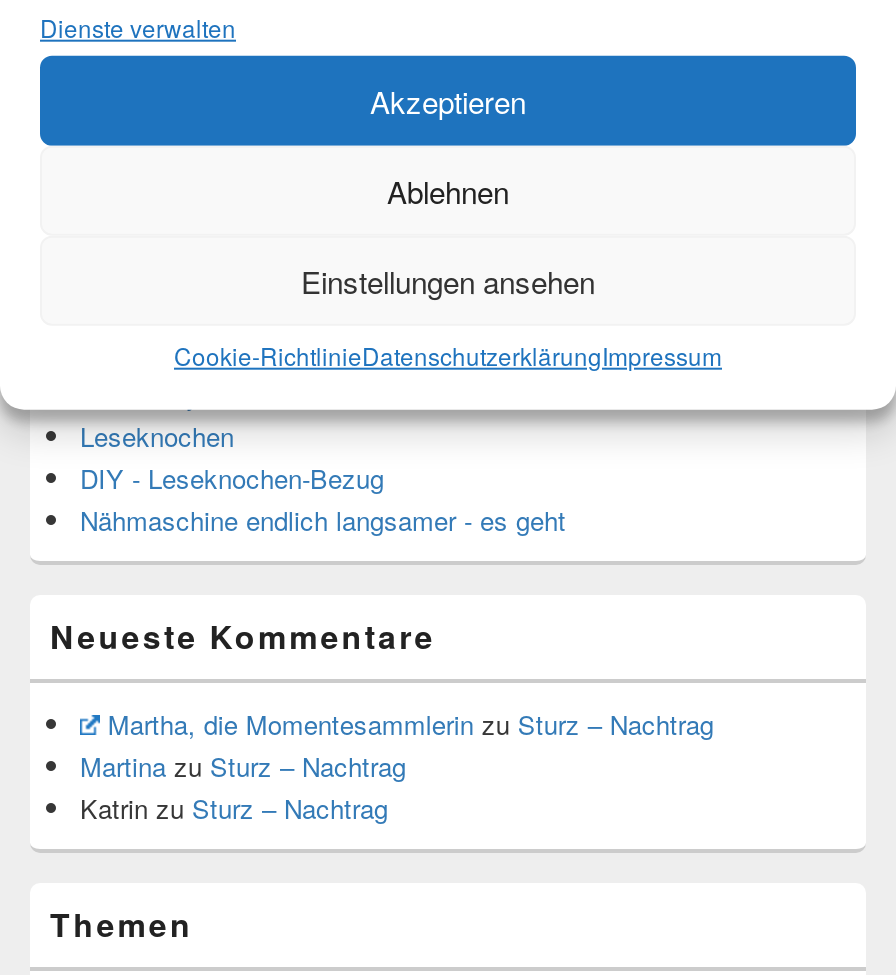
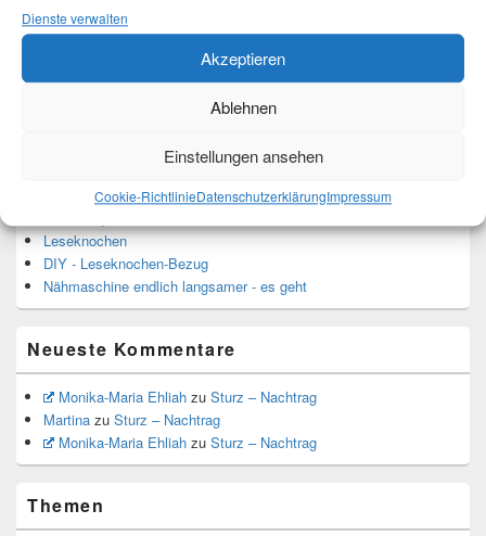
- Martha, die Momentesammlerin zu Sturz – Nachtrag
+ Monika-Maria Ehliah zu Sturz – Nachtrag

- Katrin zu Sturz – Nachtrag
+ Monika-Maria Ehliah zu Sturz – Nachtrag
